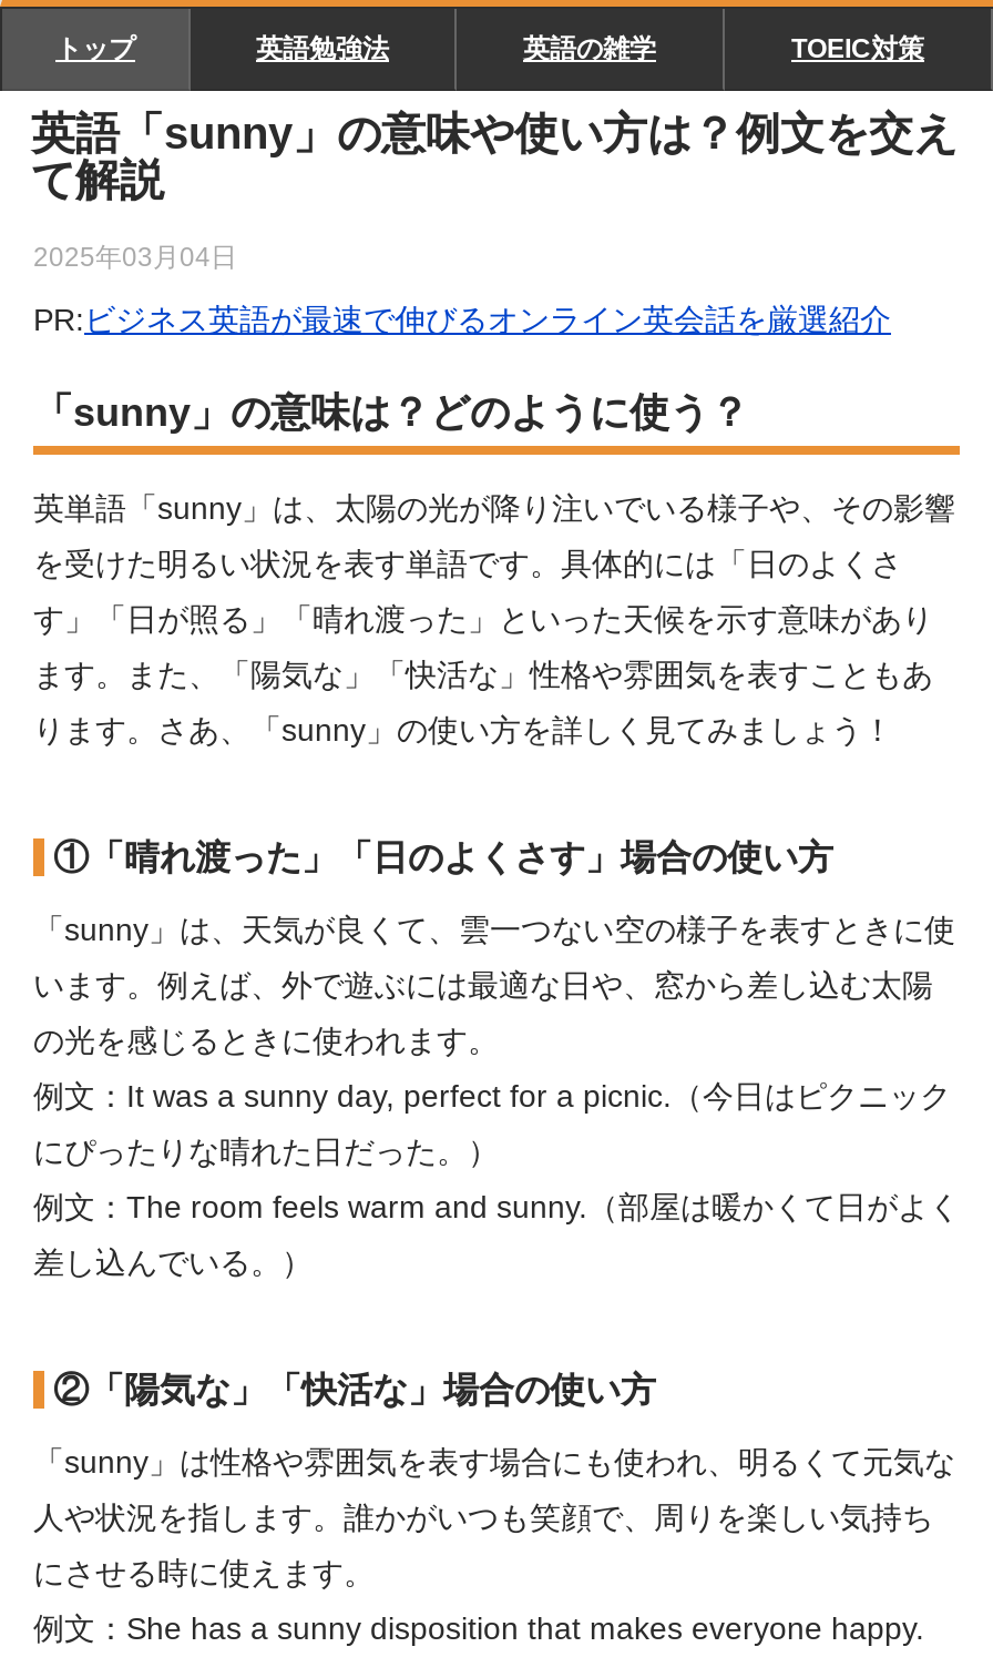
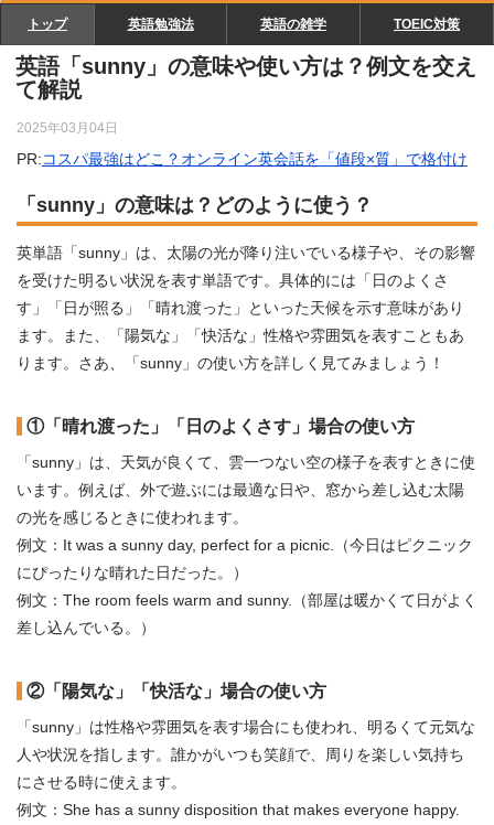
- PR:ビジネス英語が最速で伸びるオンライン英会話を厳選紹介
+ PR:コスパ最強はどこ？オンライン英会話を「値段×質」で格付け
